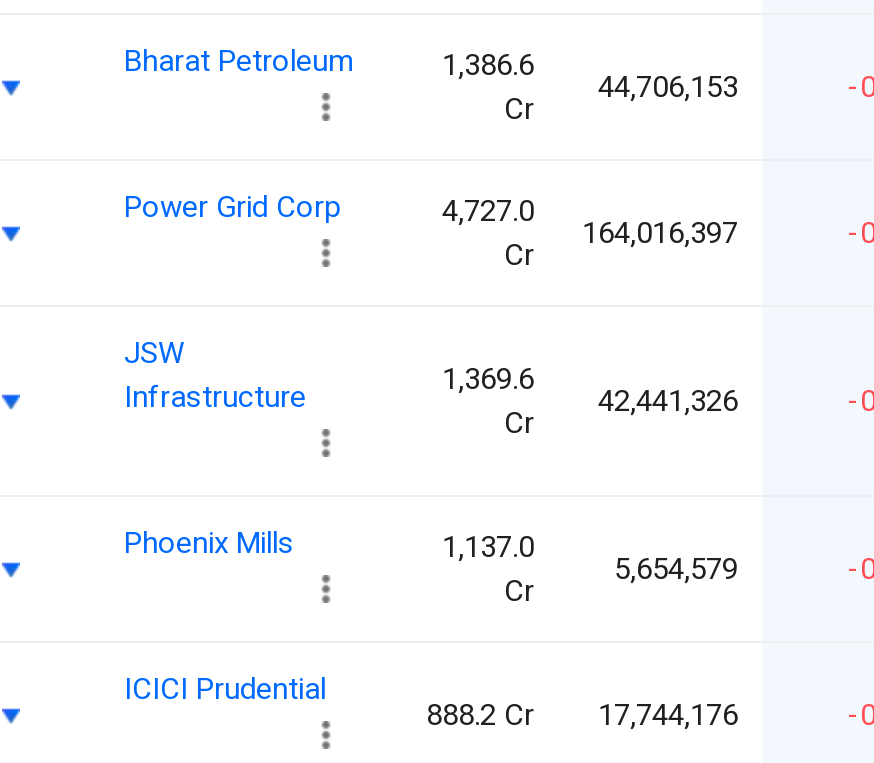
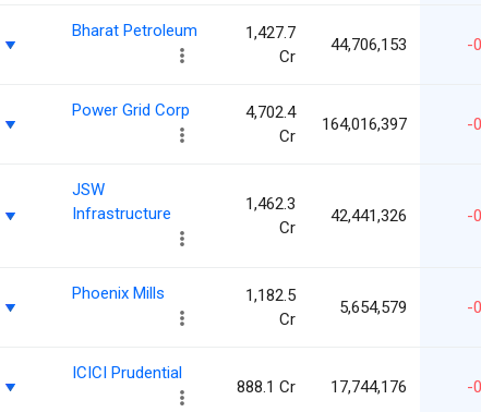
- 1,386.6
+ 1,427.7

- 4,727.0
+ 4,702.4

- 1,369.6
+ 1,462.3

- 1,137.0
+ 1,182.5

- 888.2 Cr 17,744,176
+ 888.1 Cr 17,744,176
